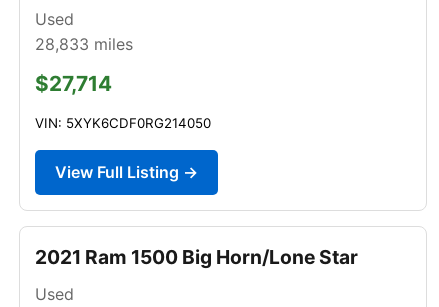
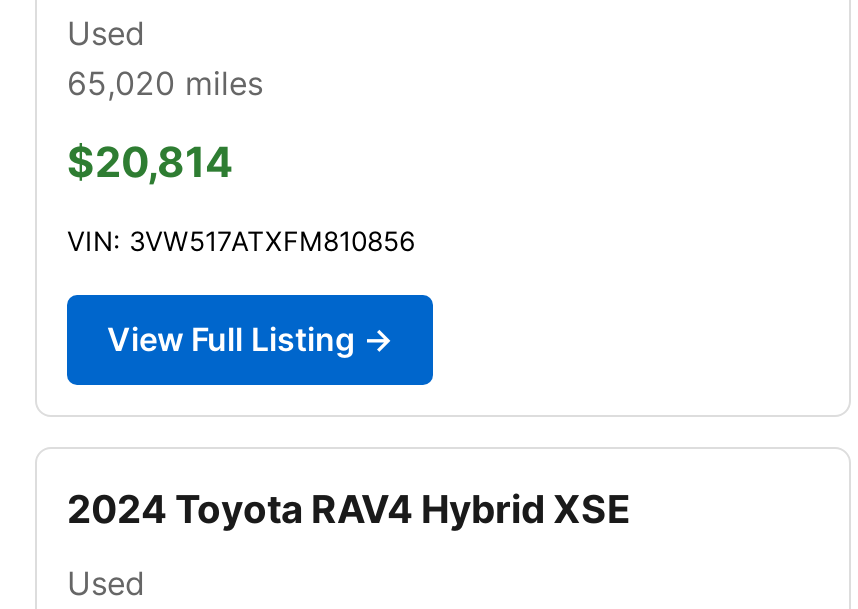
- 28,833 miles
+ 65,020 miles

- $27,714
+ $20,814

- VIN: 5XYK6CDF0RG214050
+ VIN: 3VW517ATXFM810856

- 2021 Ram 1500 Big Horn/Lone Star
+ 2024 Toyota RAV4 Hybrid XSE
